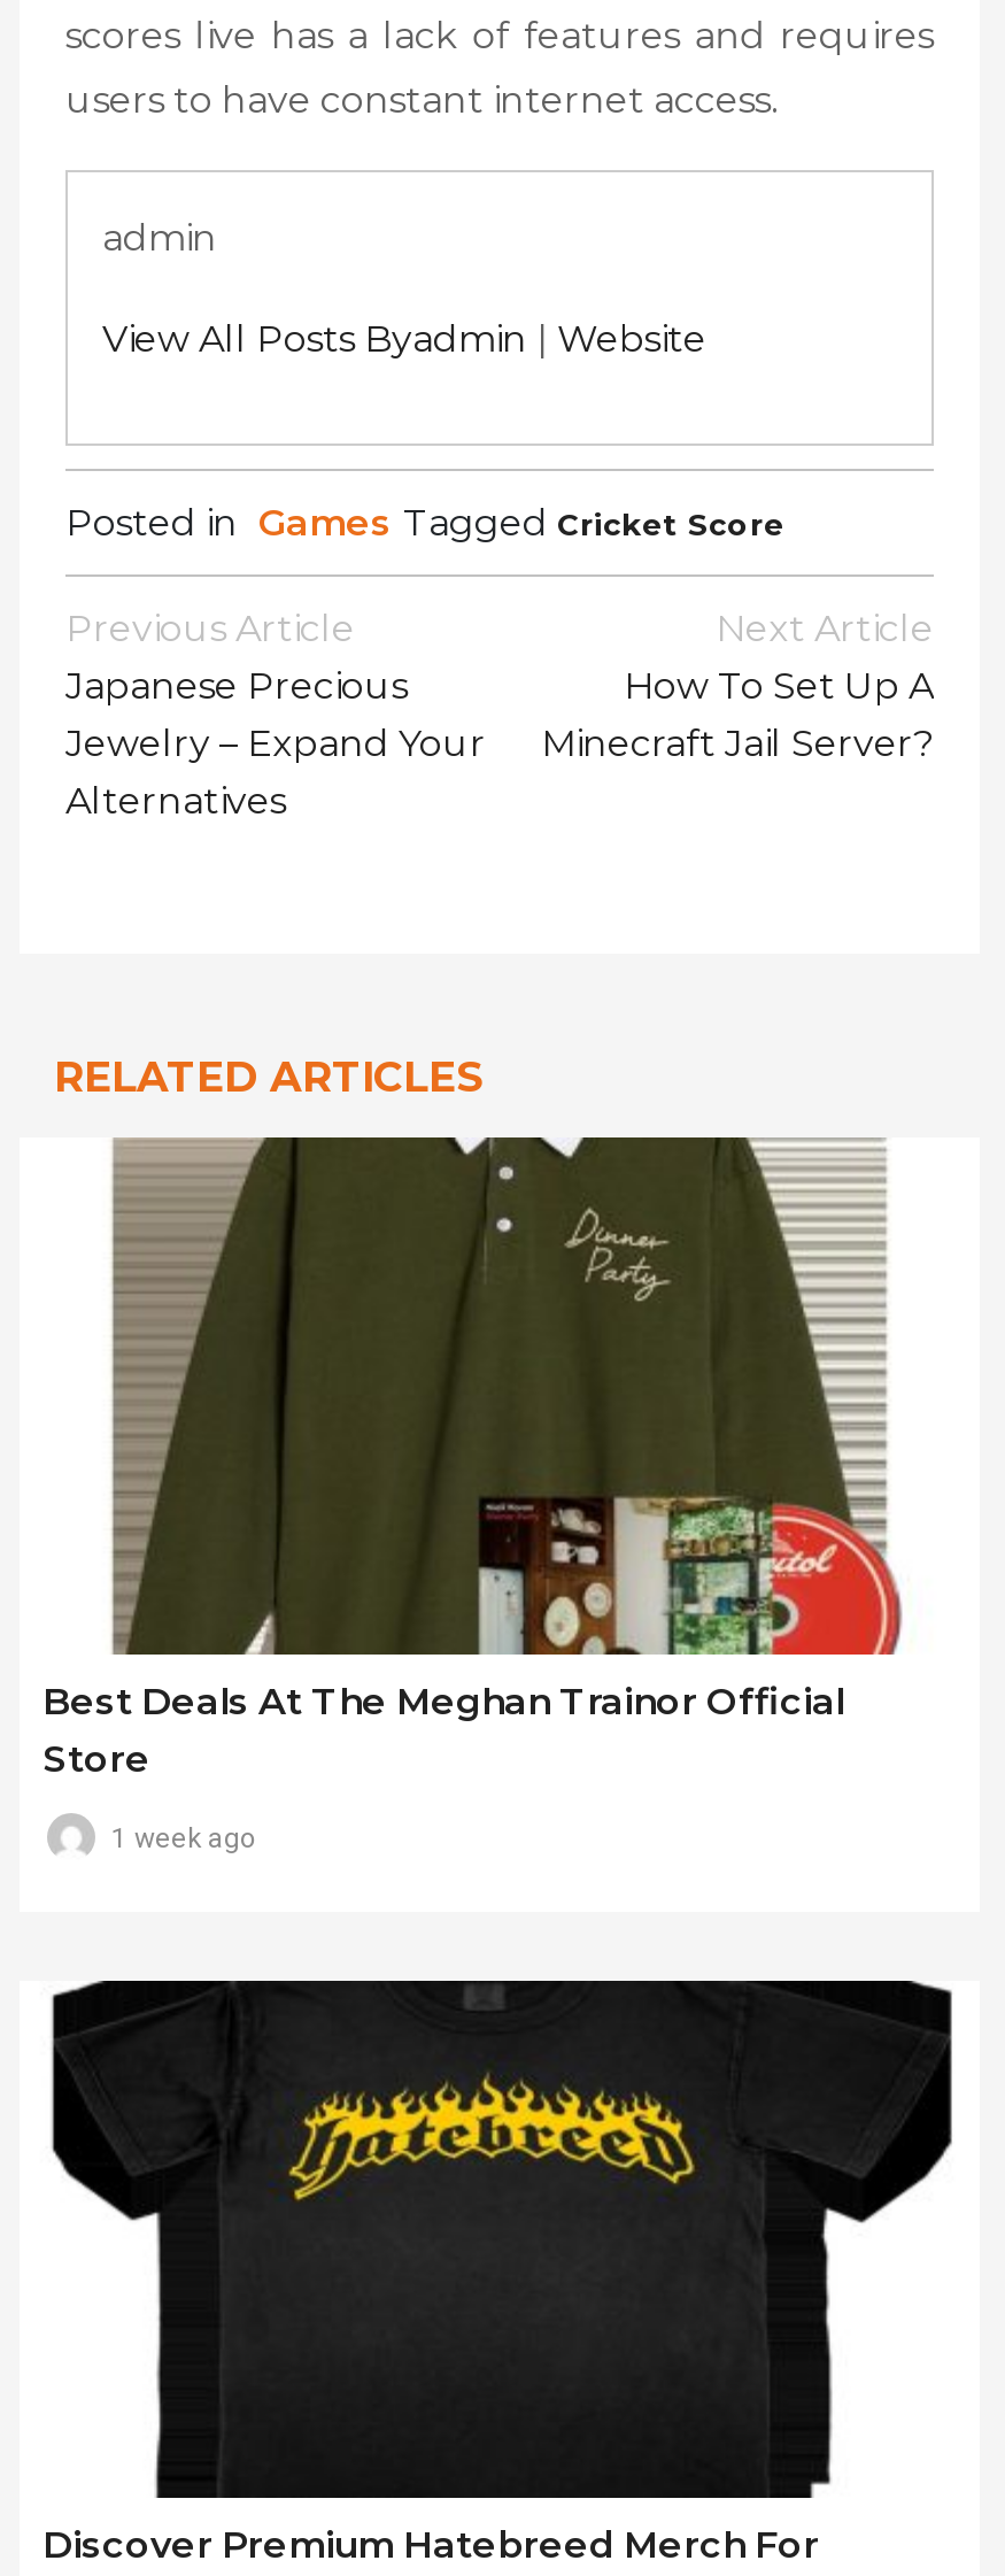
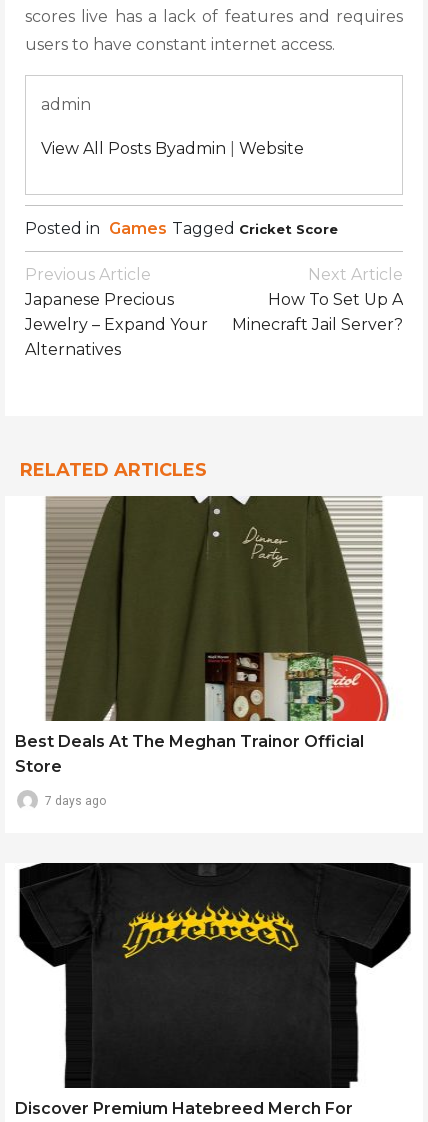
- 1 week ago
+ 7 days ago
